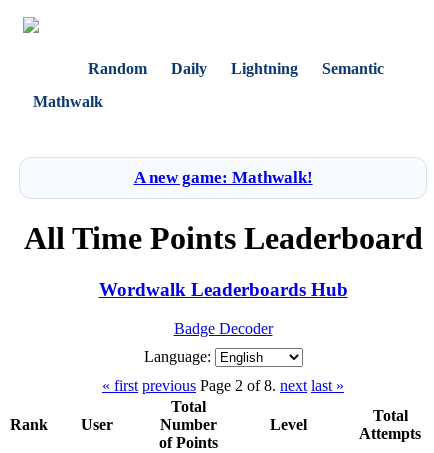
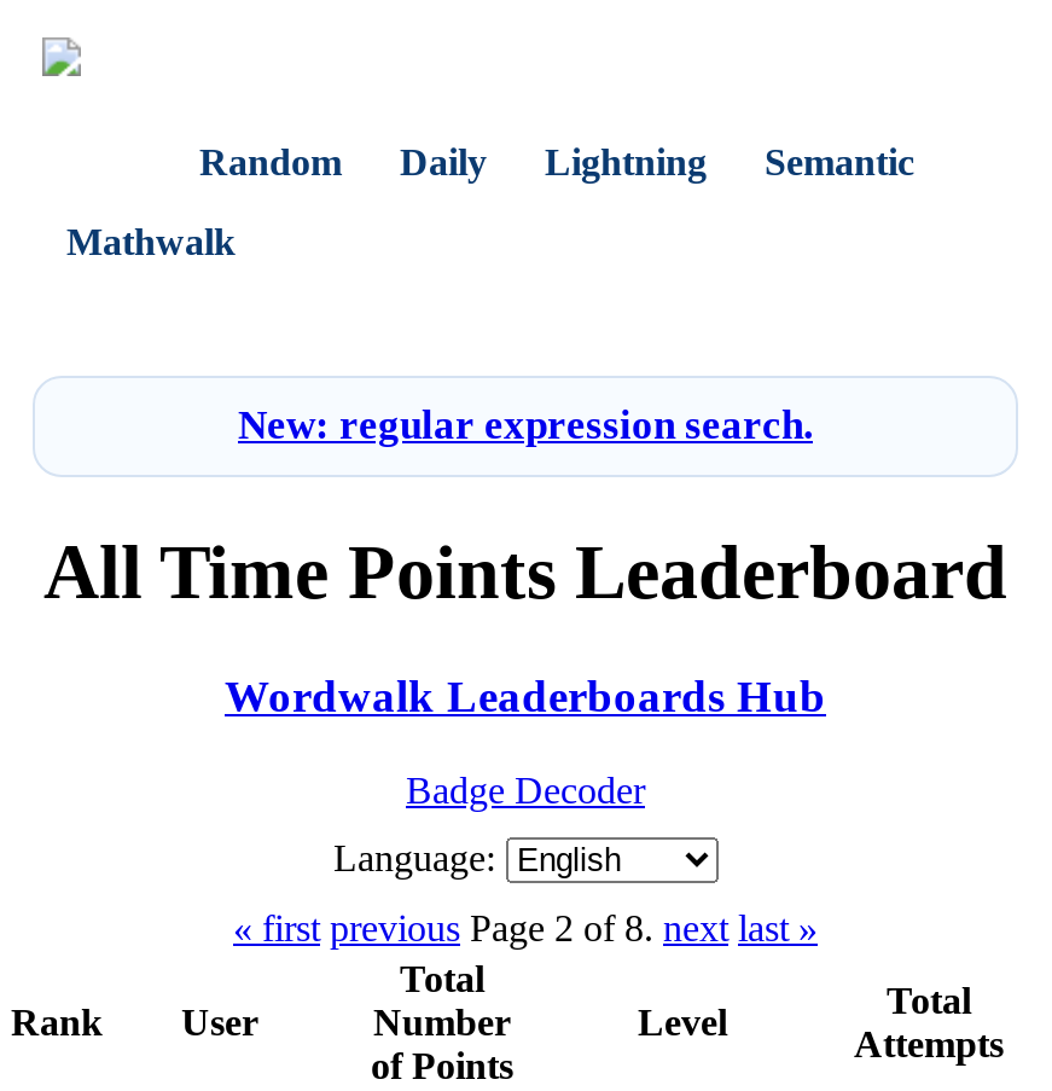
- A new game: Mathwalk!
+ New: regular expression search.
